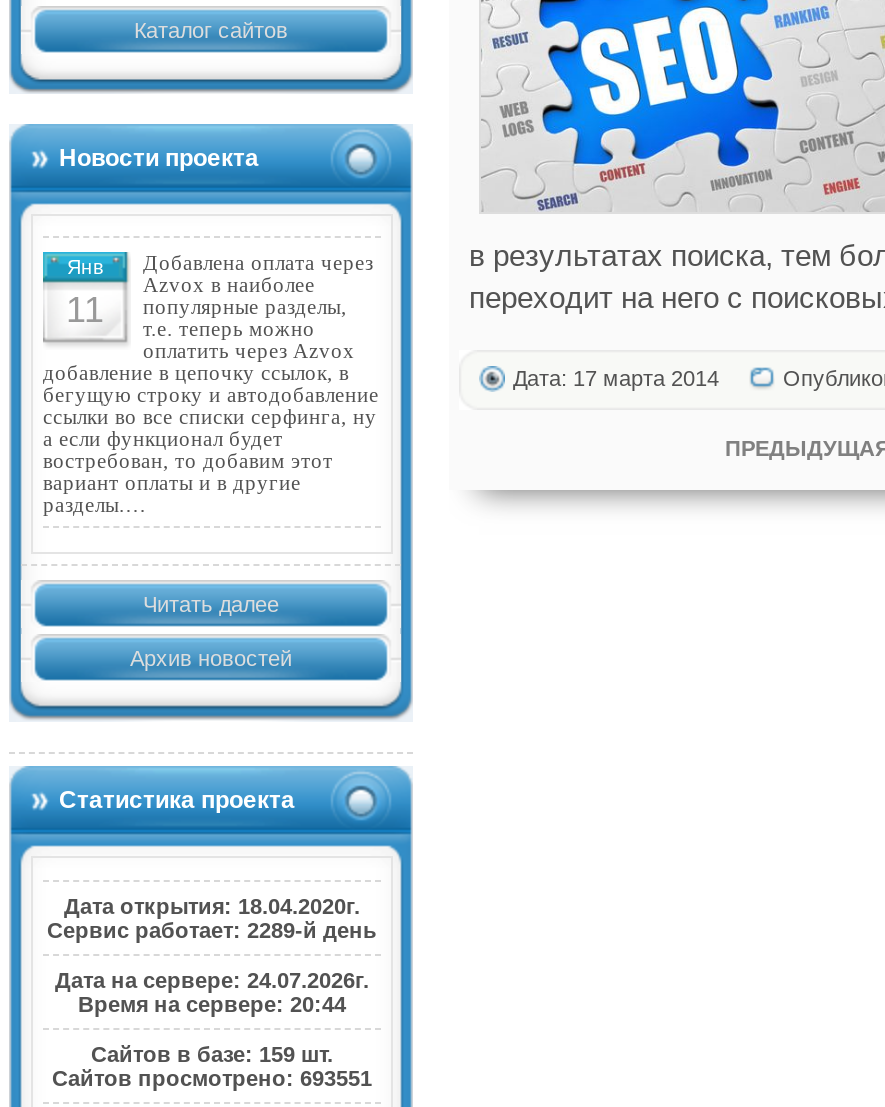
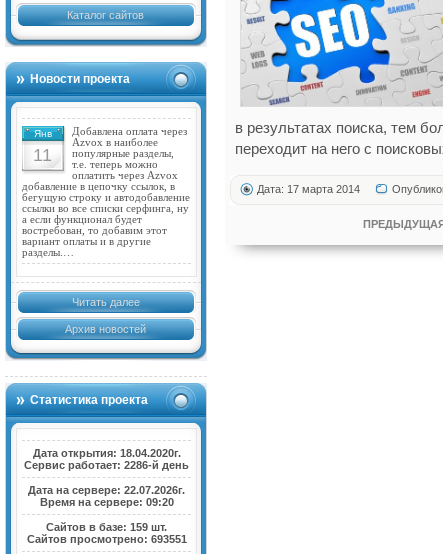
- Сервис работает: 2289-й день
+ Сервис работает: 2286-й день

- Дата на сервере: 24.07.2026г.
+ Дата на сервере: 22.07.2026г.

- Время на сервере: 20:44
+ Время на сервере: 09:20
